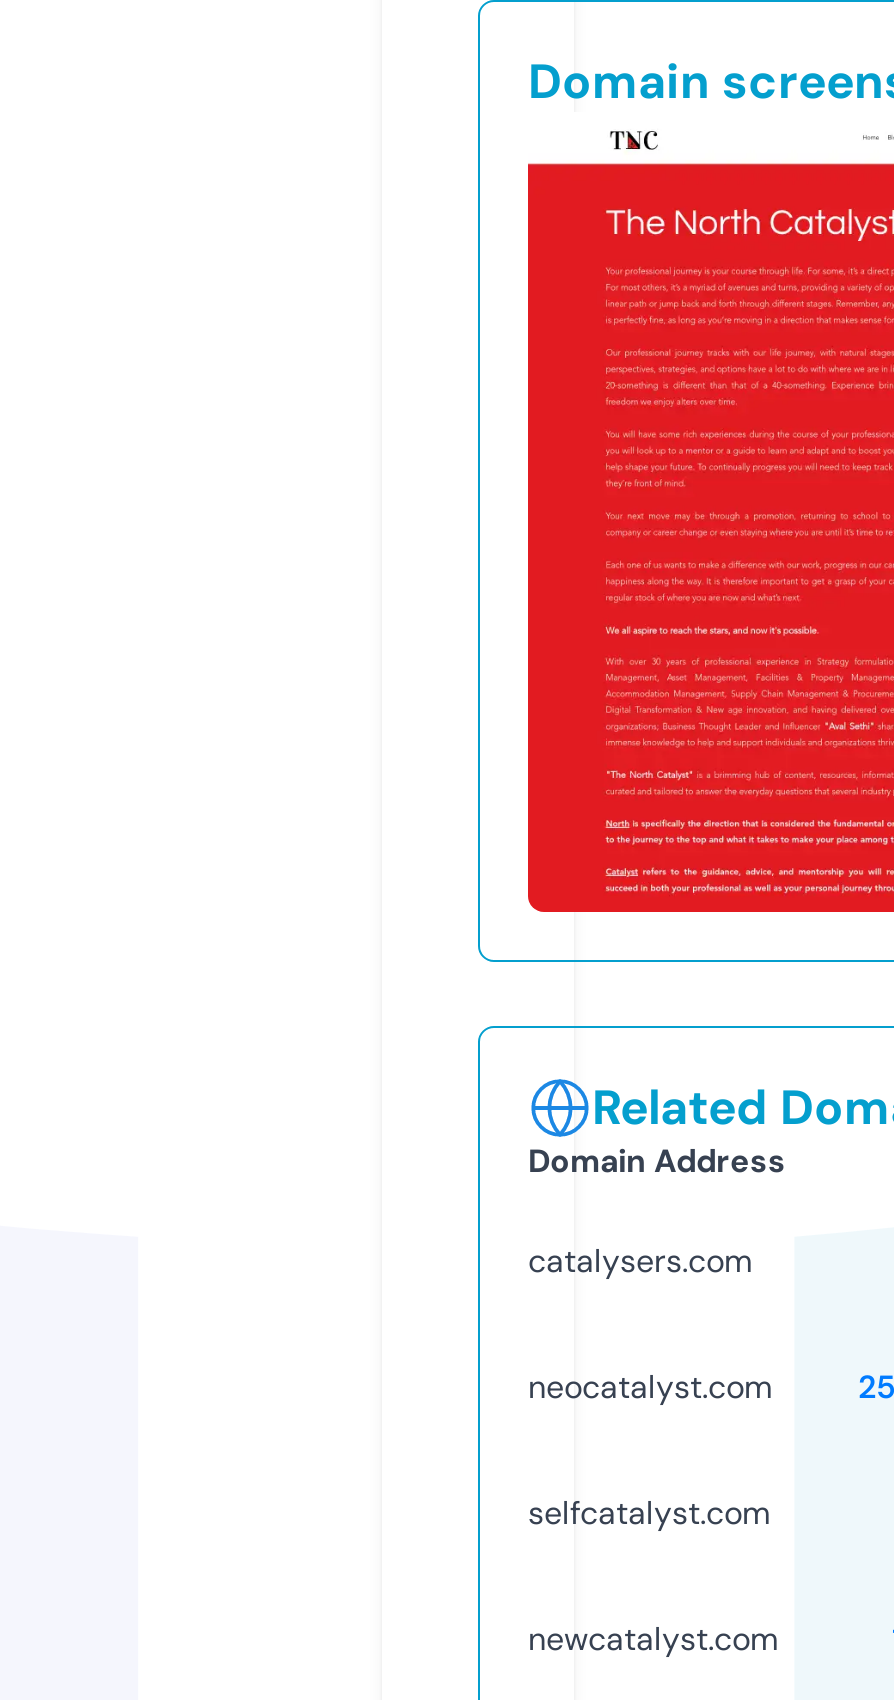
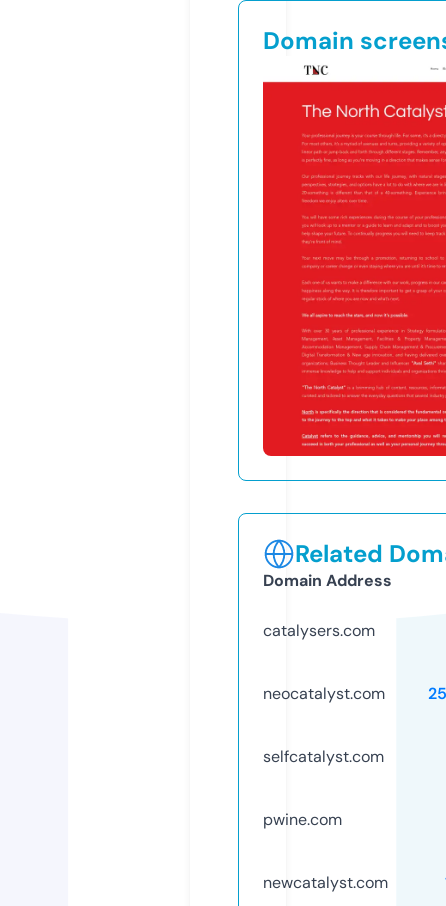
+ pwine.com
